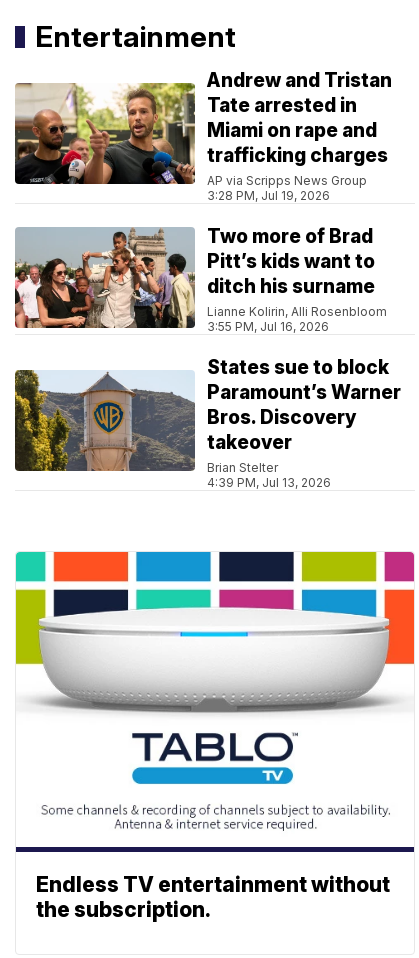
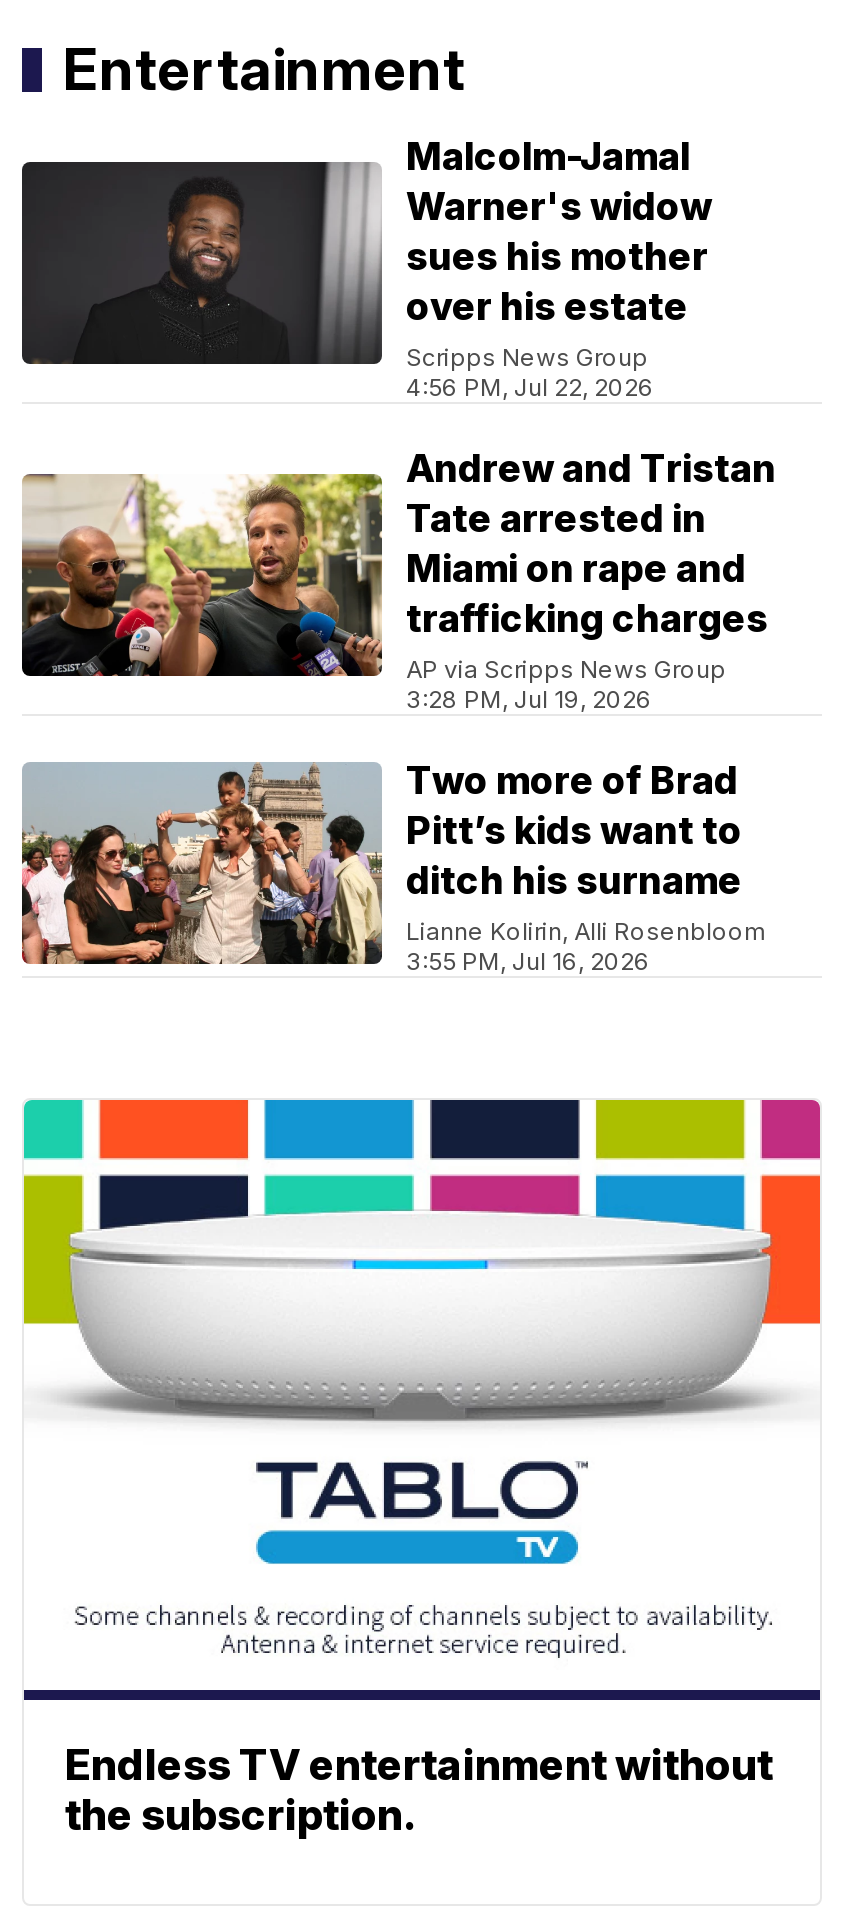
+ [image]
+ Malcolm-Jamal
+ Warner's widow
+ sues his mother
+ over his estate
+ Scripps News Group
+ 4:56 PM, Jul 22, 2026

moved down: [image] | Andrew and Tristan | Tate arrested in | ... | Lianne Kolirin, Alli Rosenbloom | 3:55 PM, Jul 16, 2026

- [image]
- States sue to block
- Paramount’s Warner
- Bros. Discovery
- takeover
- Brian Stelter
- 4:39 PM, Jul 13, 2026
